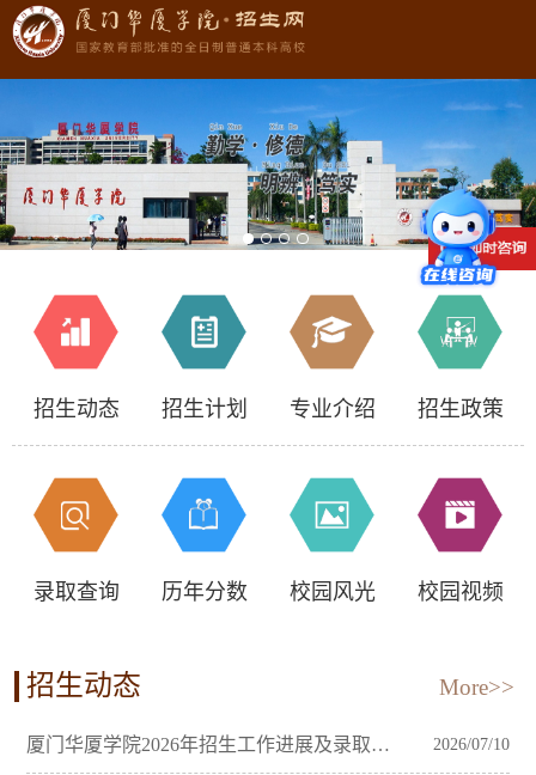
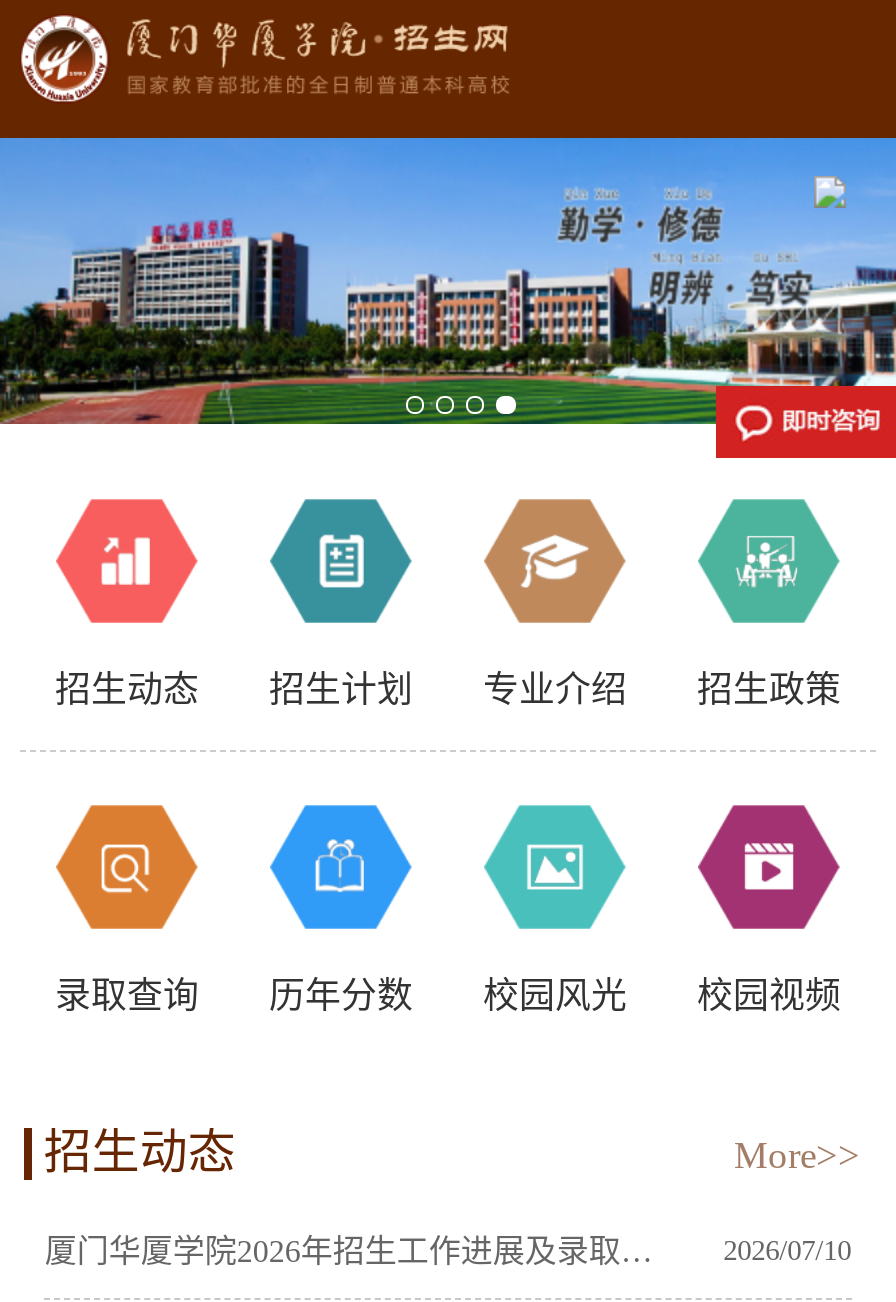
- [image]
+ [image]
